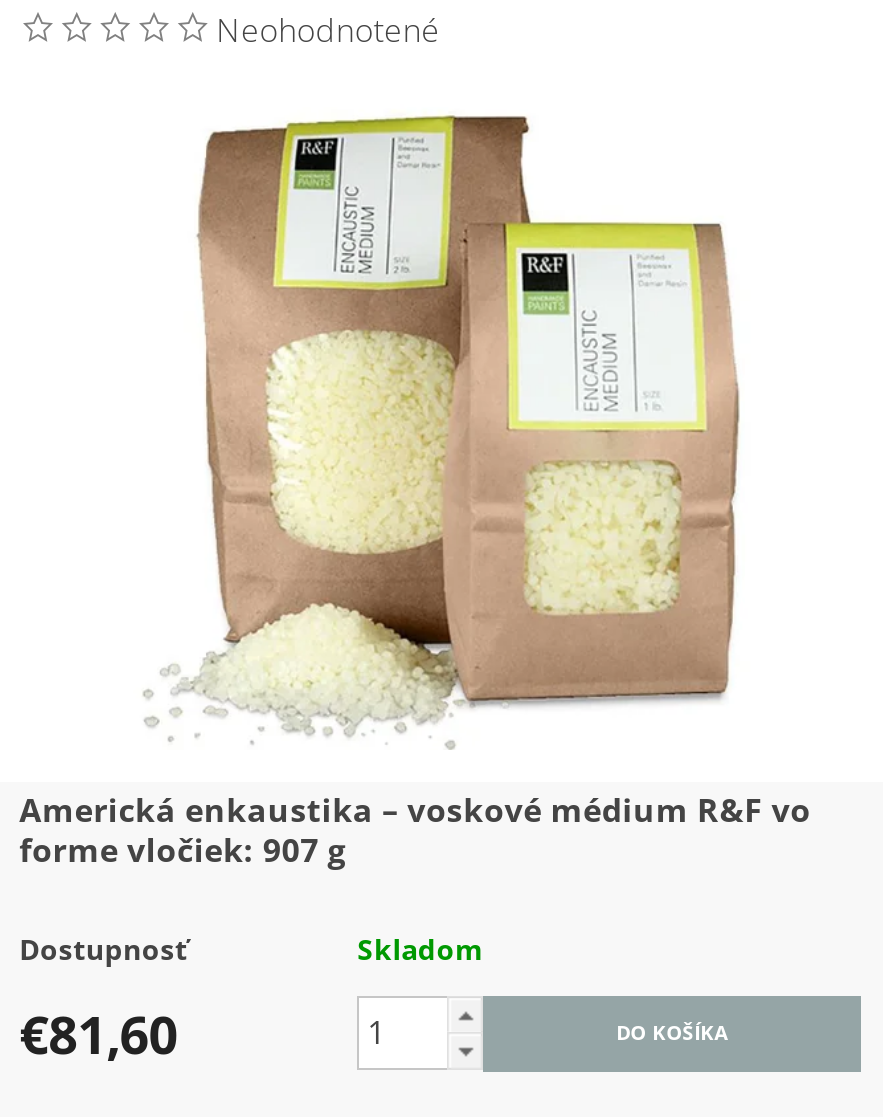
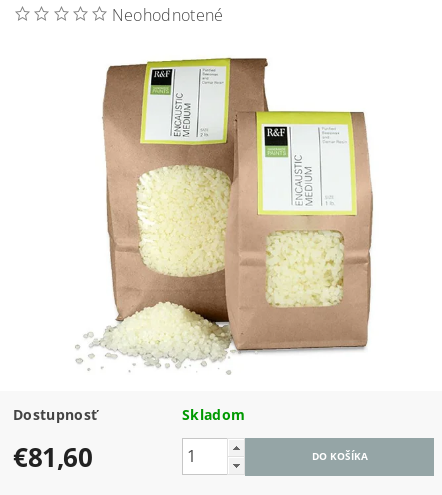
- Americká enkaustika – voskové médium R&F vo
- forme vločiek: 907 g
